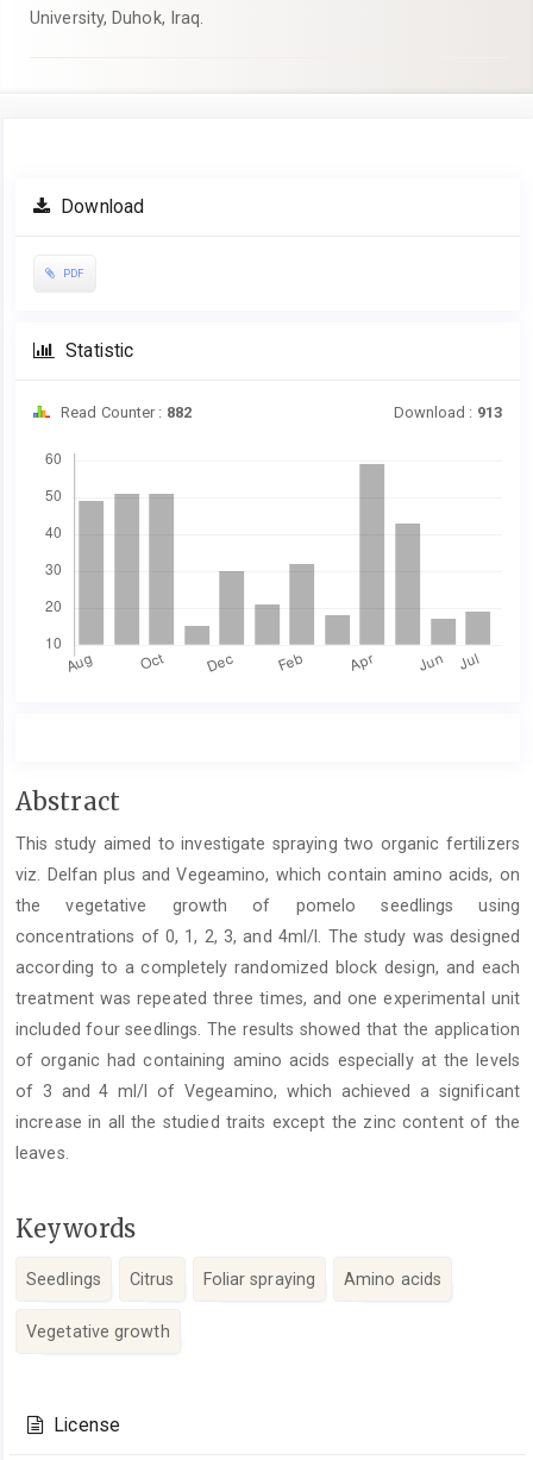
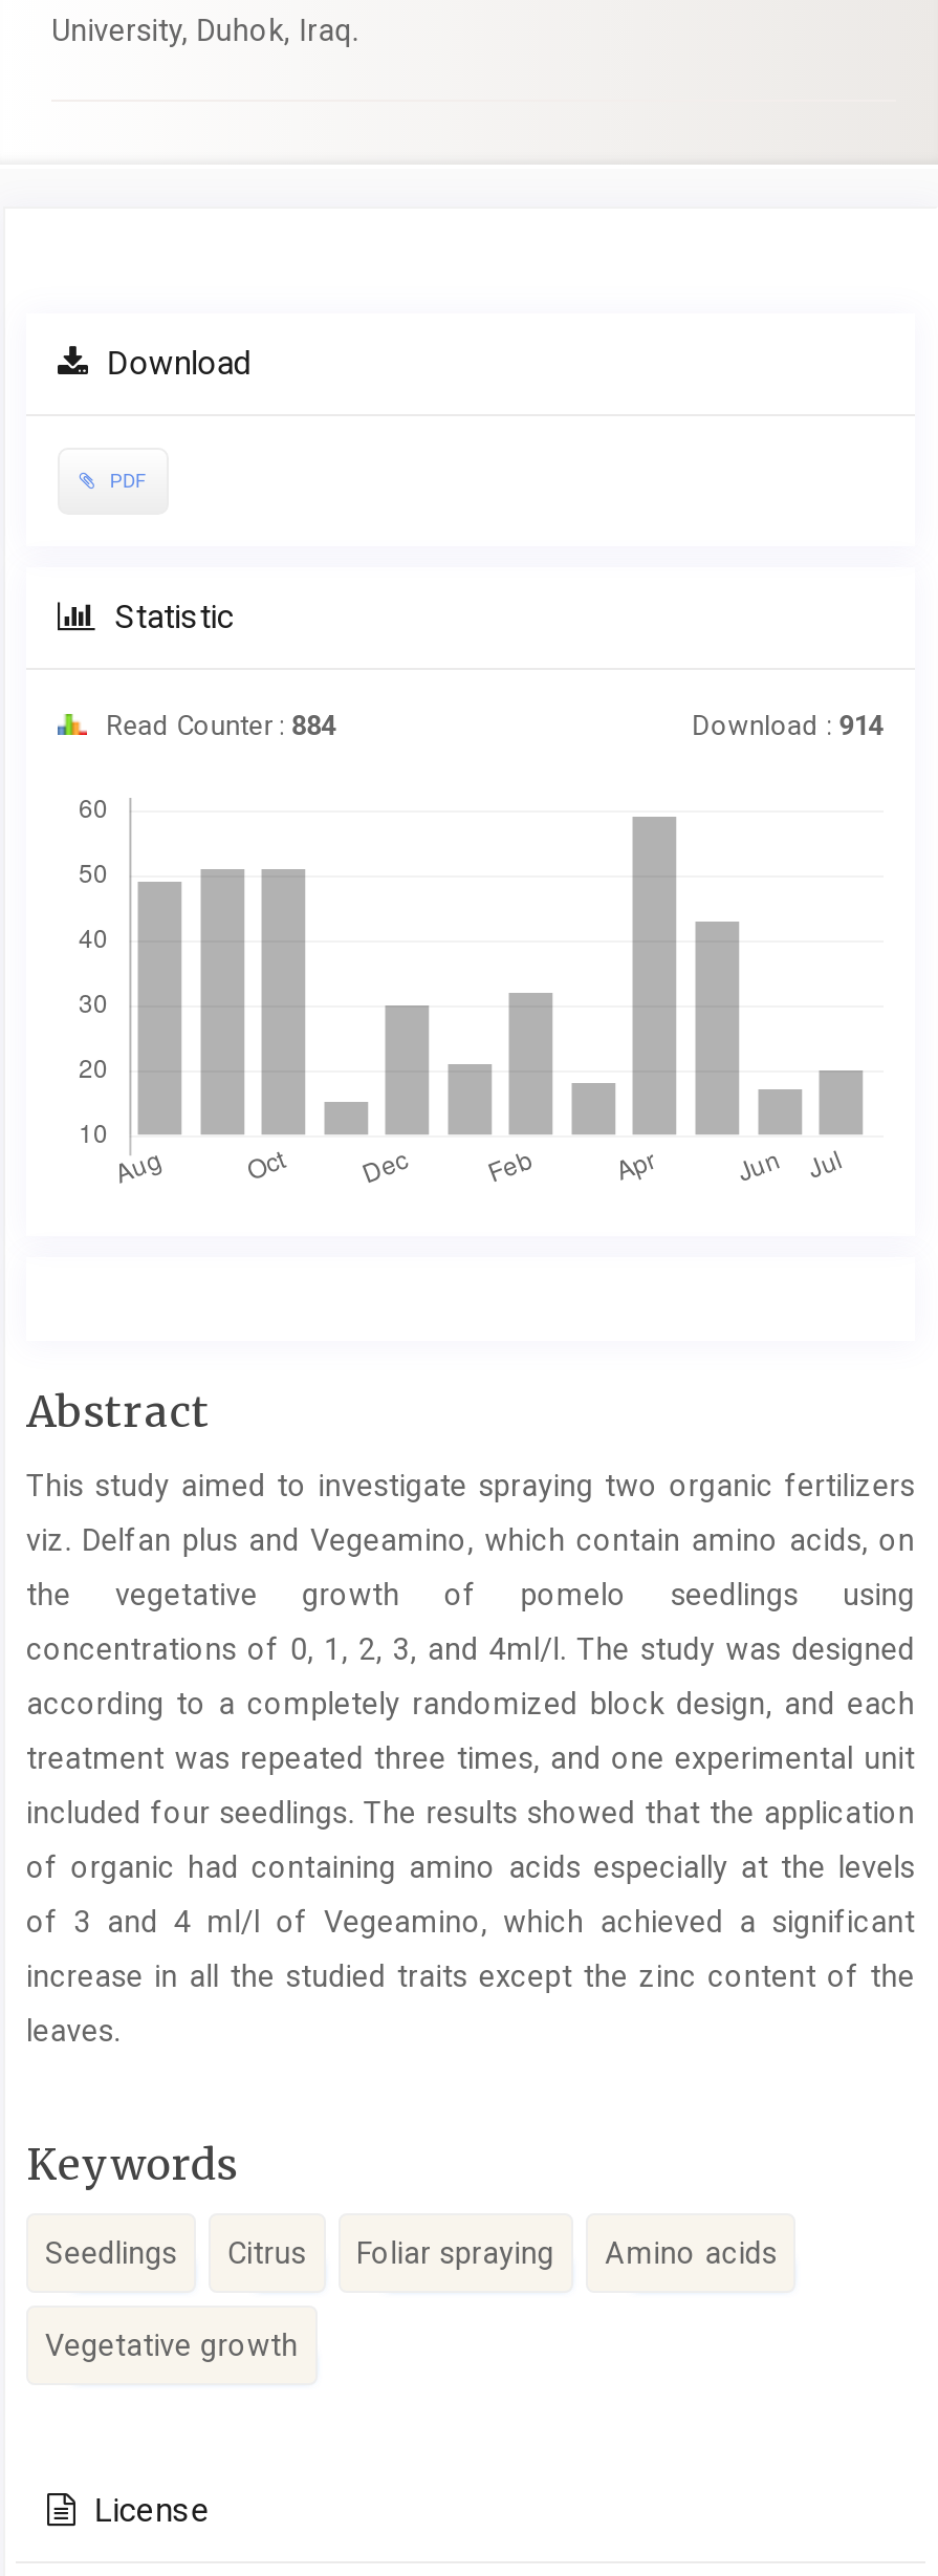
- Read Counter : 882
+ Read Counter : 884

- Download : 913
+ Download : 914
